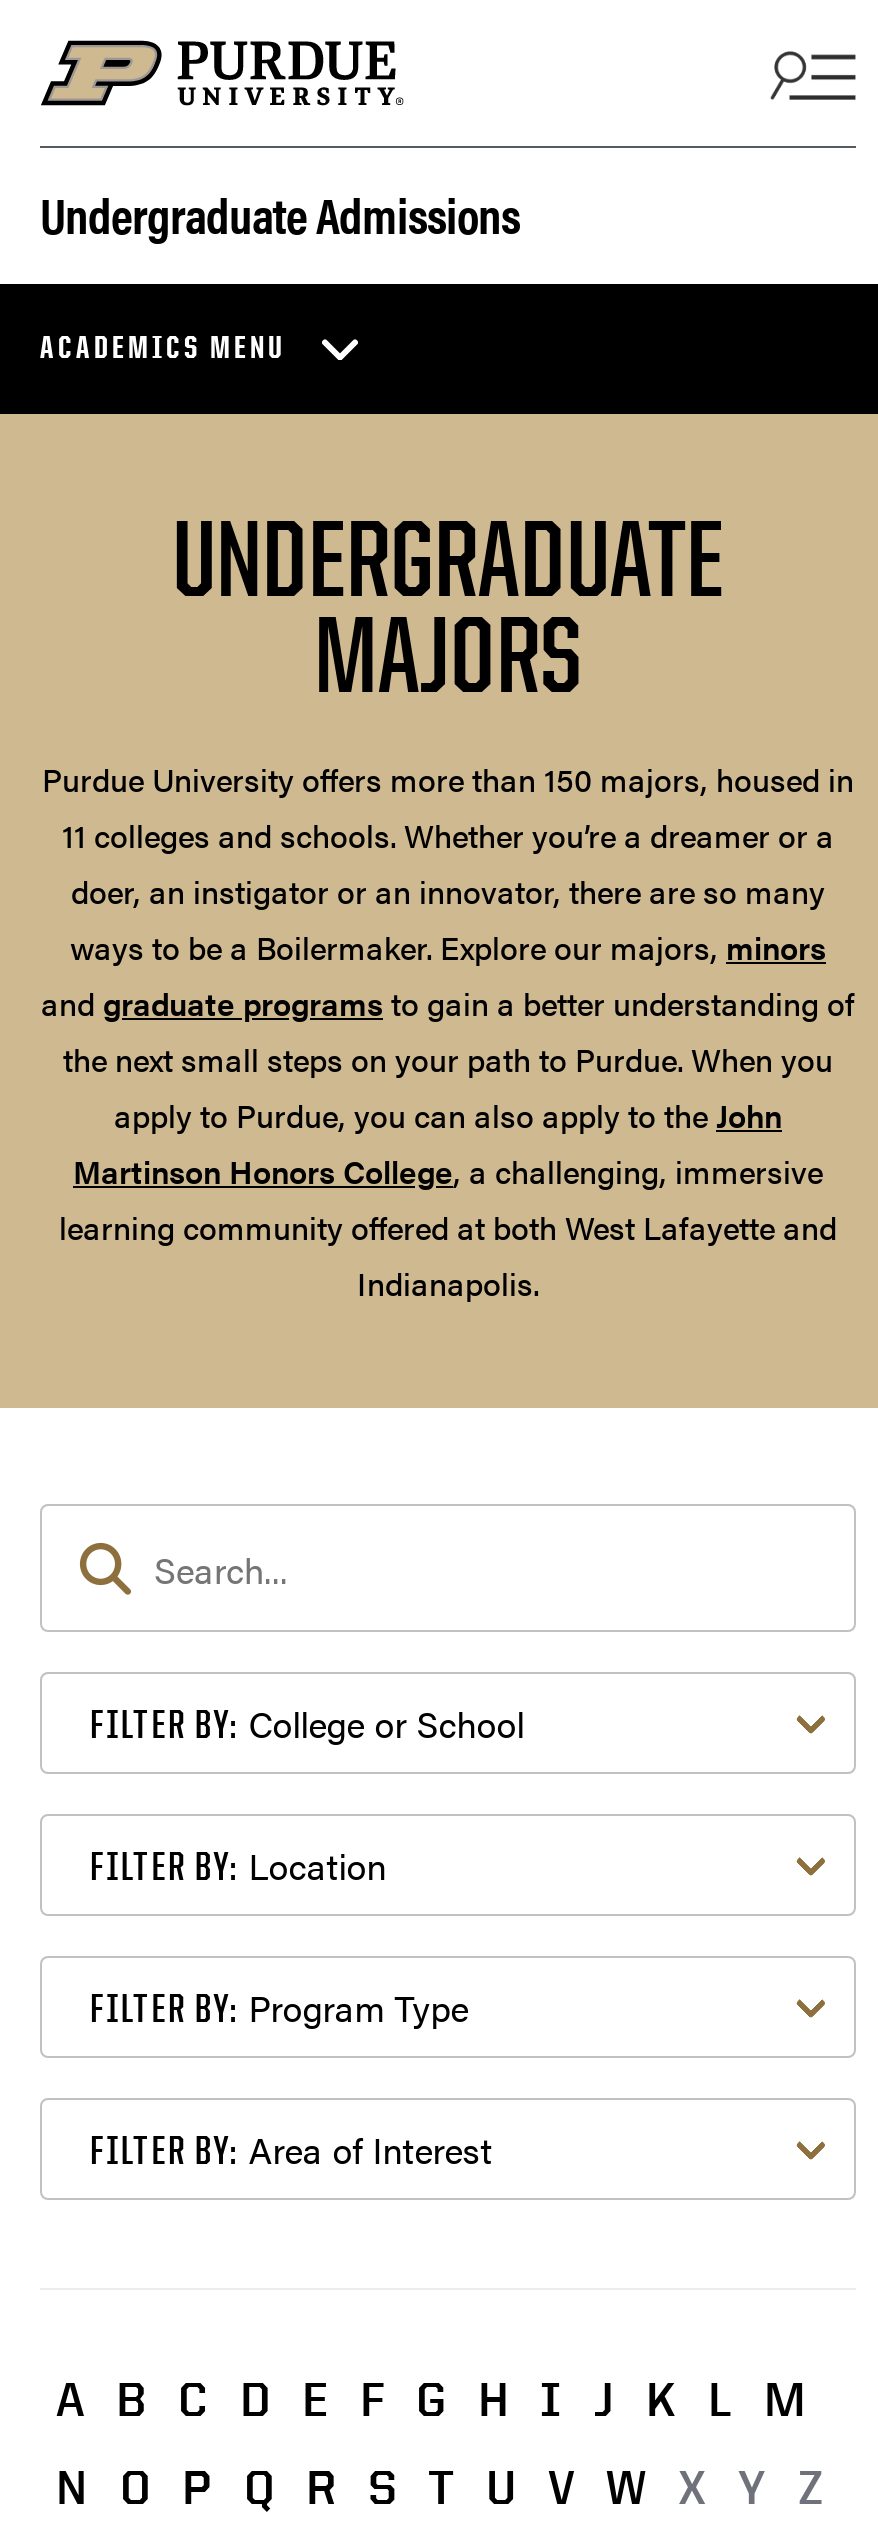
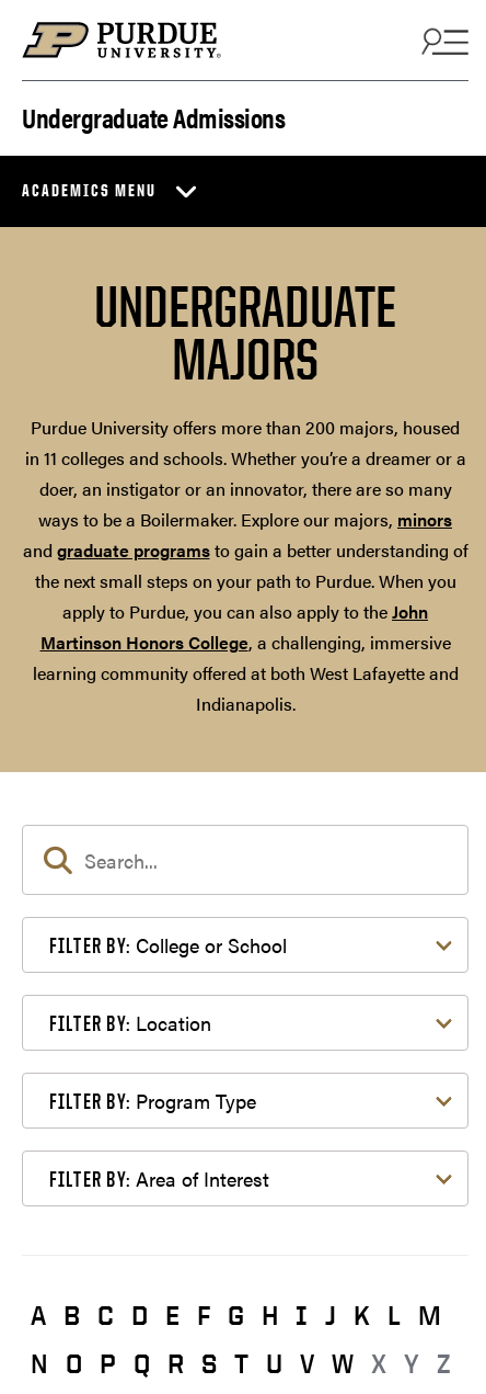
- Purdue University offers more than 150 majors, housed in
- 11 colleges and schools. Whether you’re a dreamer or a
+ Purdue University offers more than 200 majors, housed
+ in 11 colleges and schools. Whether you’re a dreamer or a
